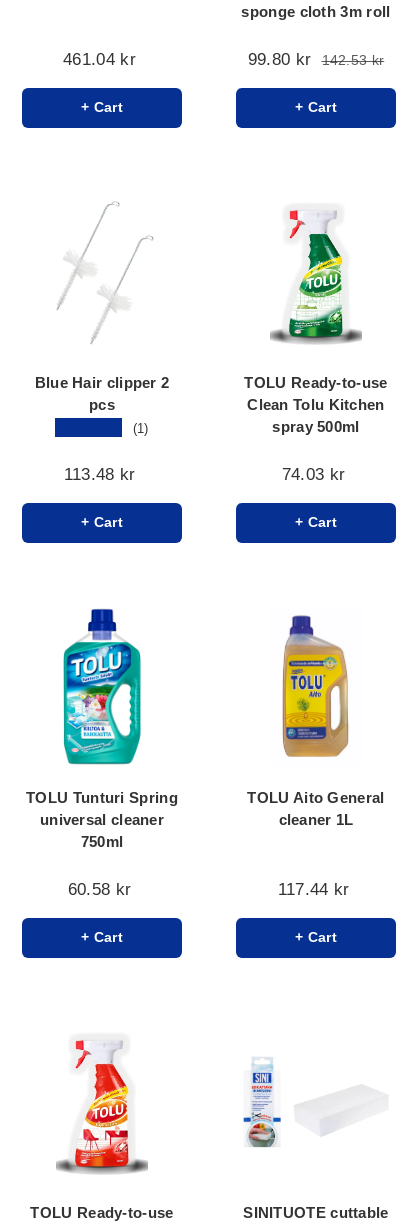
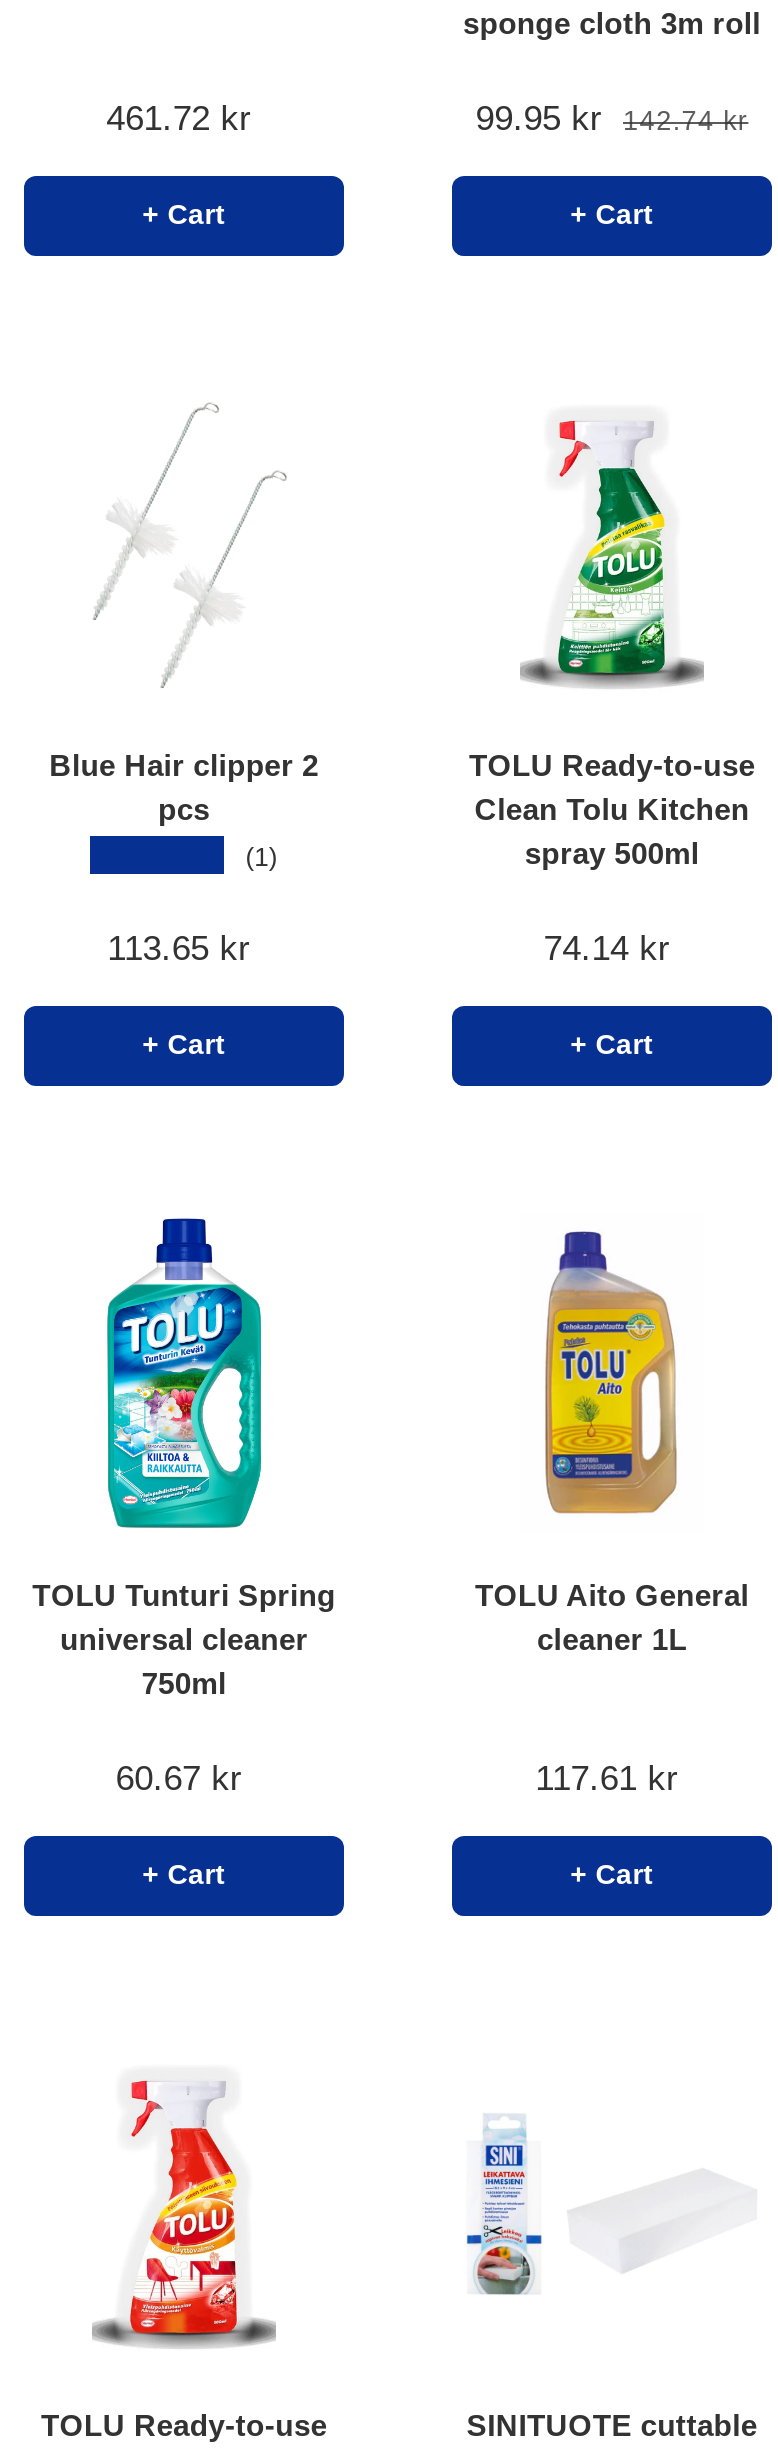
- 461.04 kr
+ 461.72 kr

- 99.80 kr 142.53 kr
+ 99.95 kr 142.74 kr

- 113.48 kr
+ 113.65 kr

- 74.03 kr
+ 74.14 kr

- 60.58 kr
+ 60.67 kr

- 117.44 kr
+ 117.61 kr
